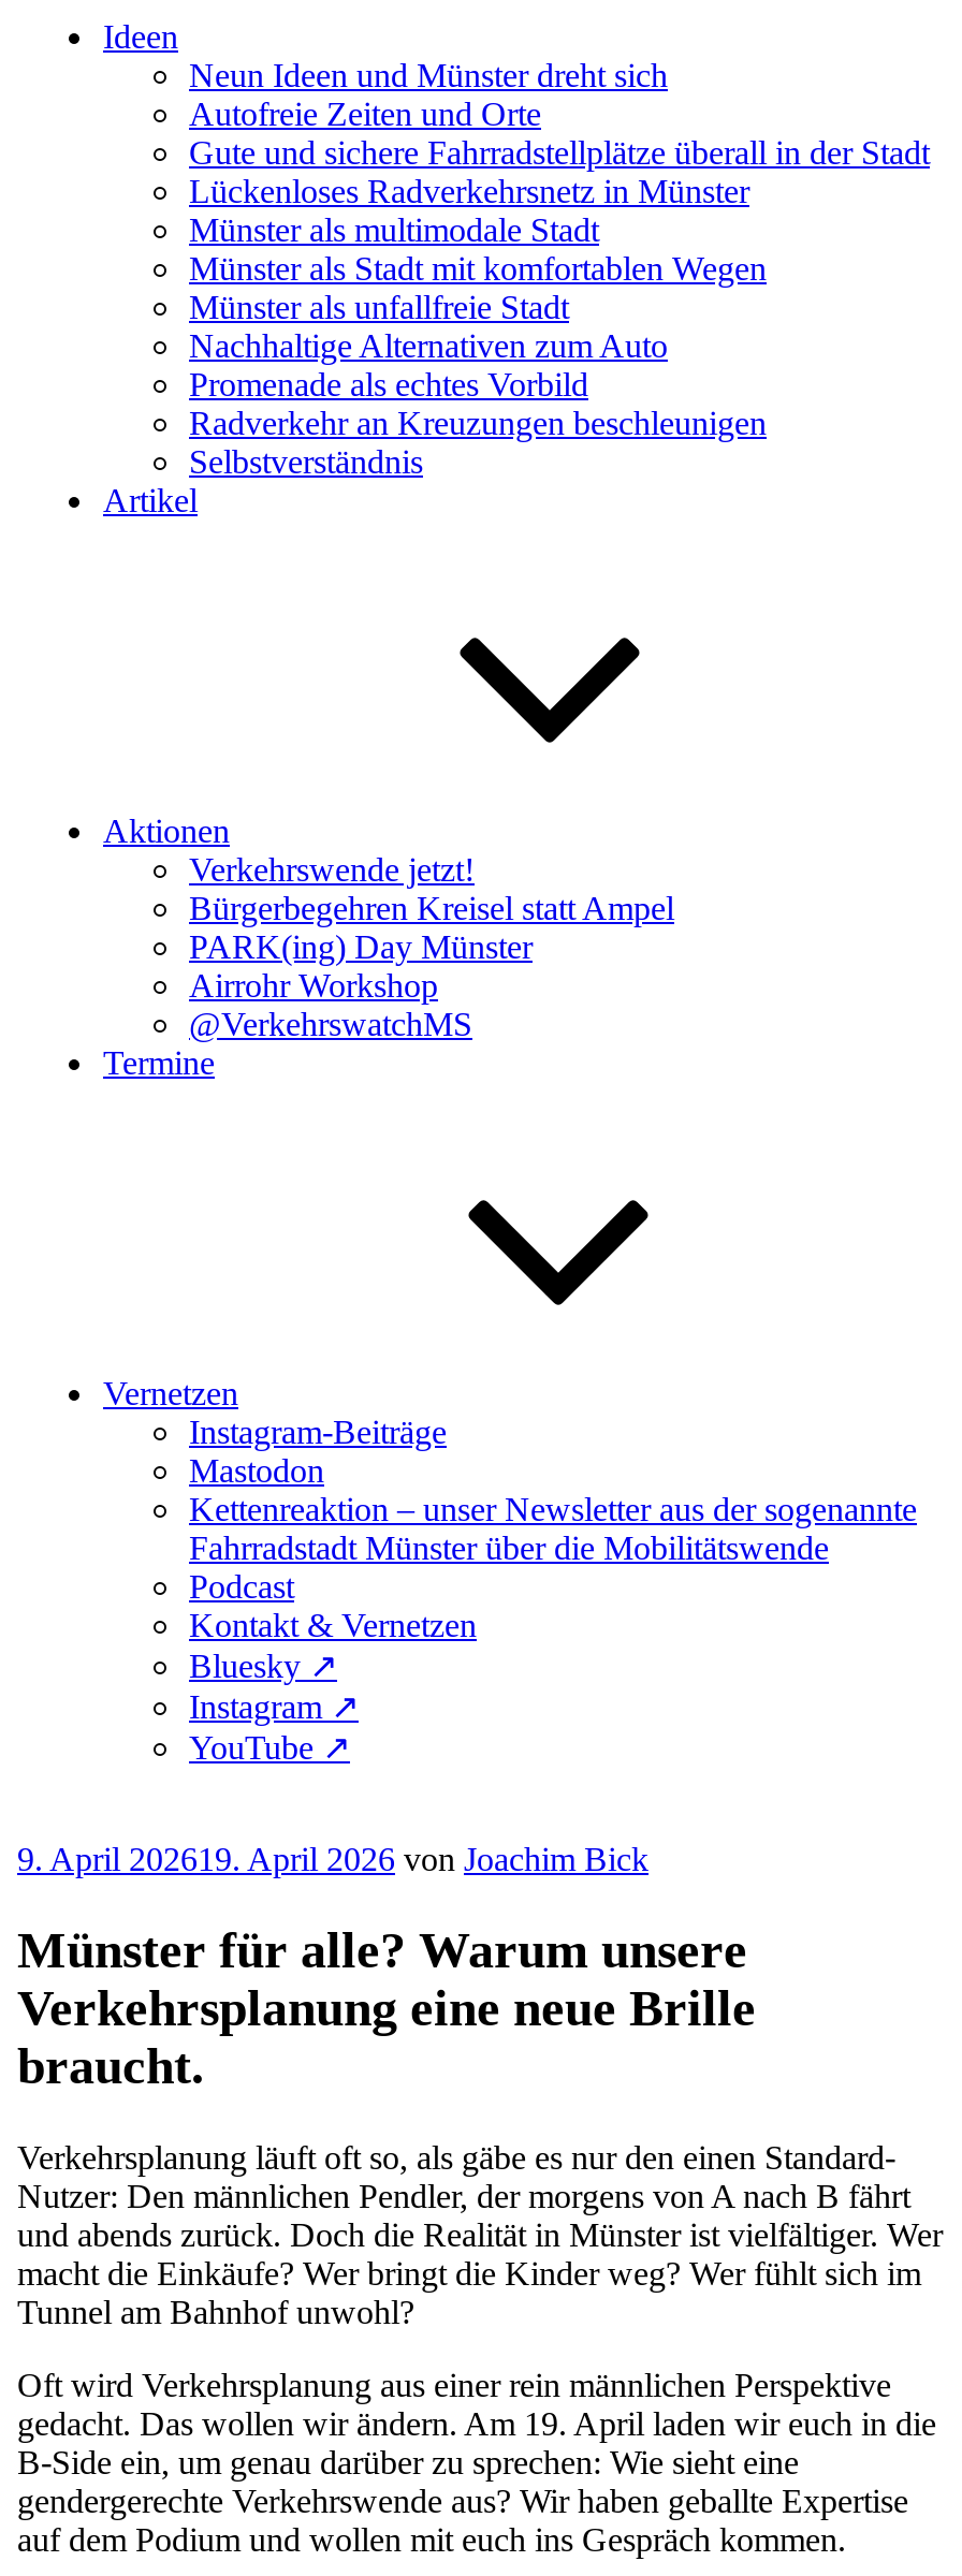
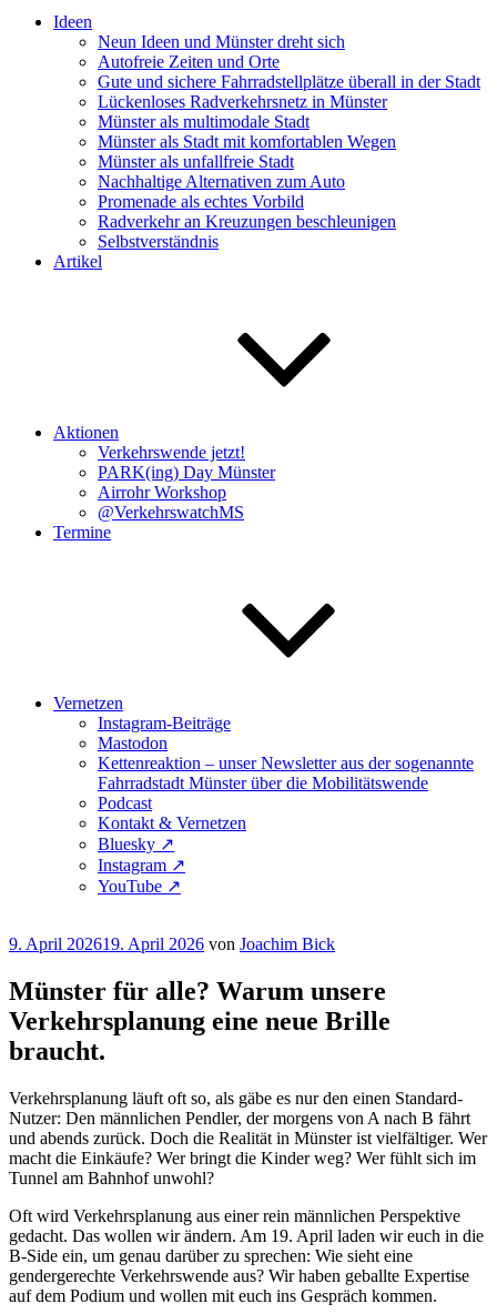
- Bürgerbegehren Kreisel statt Ampel
